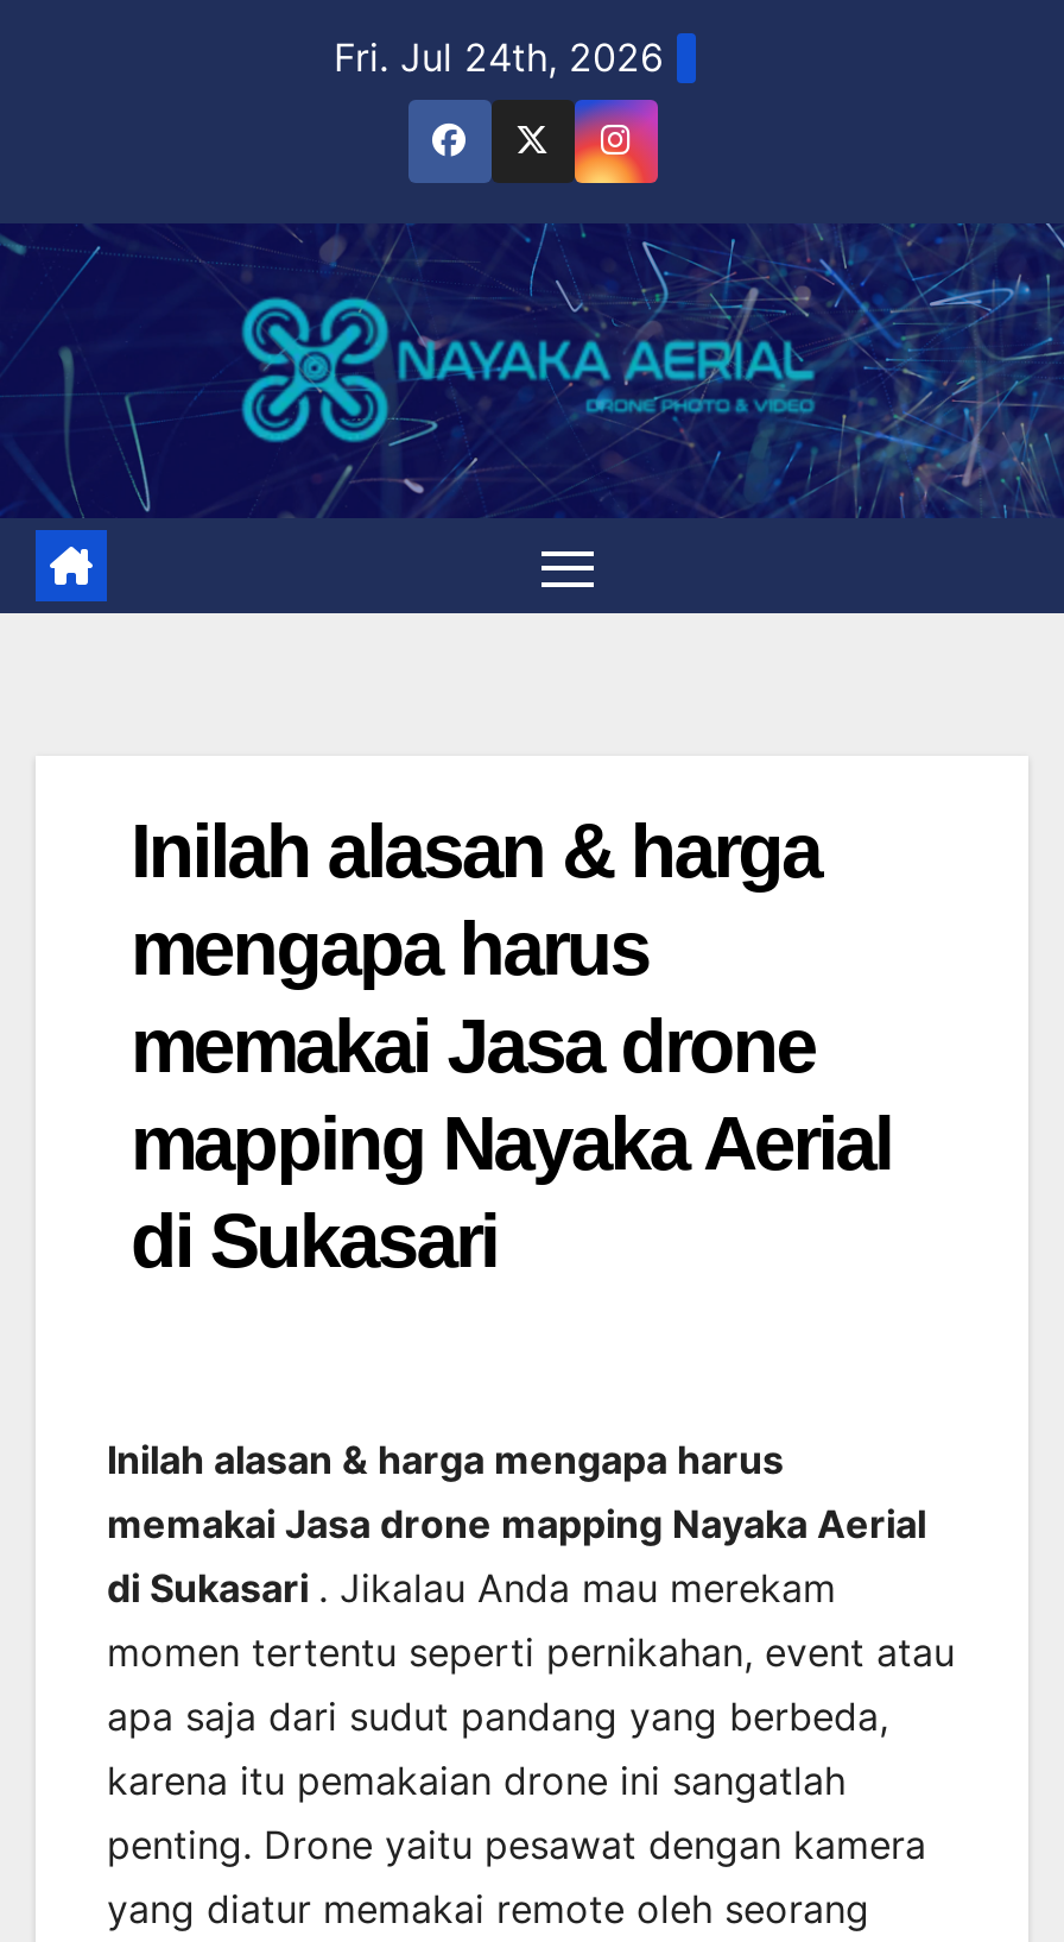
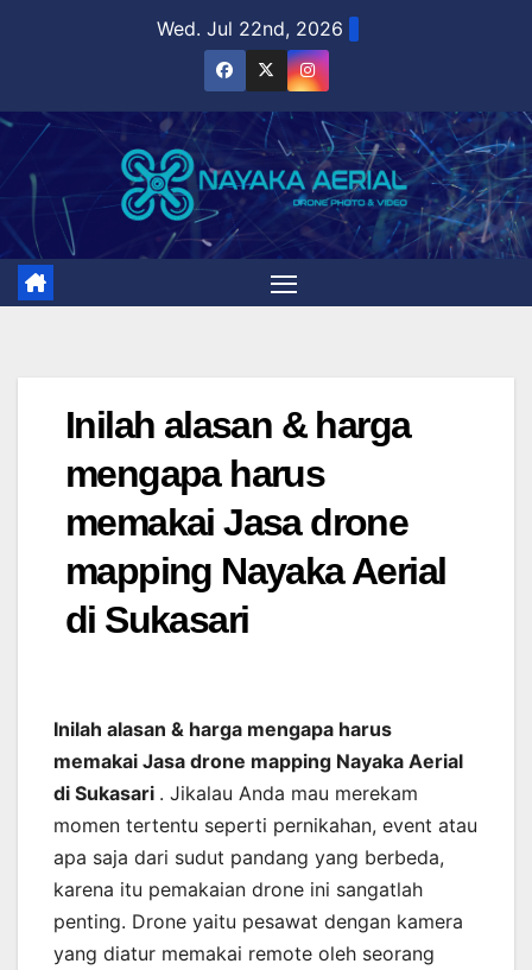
- Fri. Jul 24th, 2026
+ Wed. Jul 22nd, 2026
